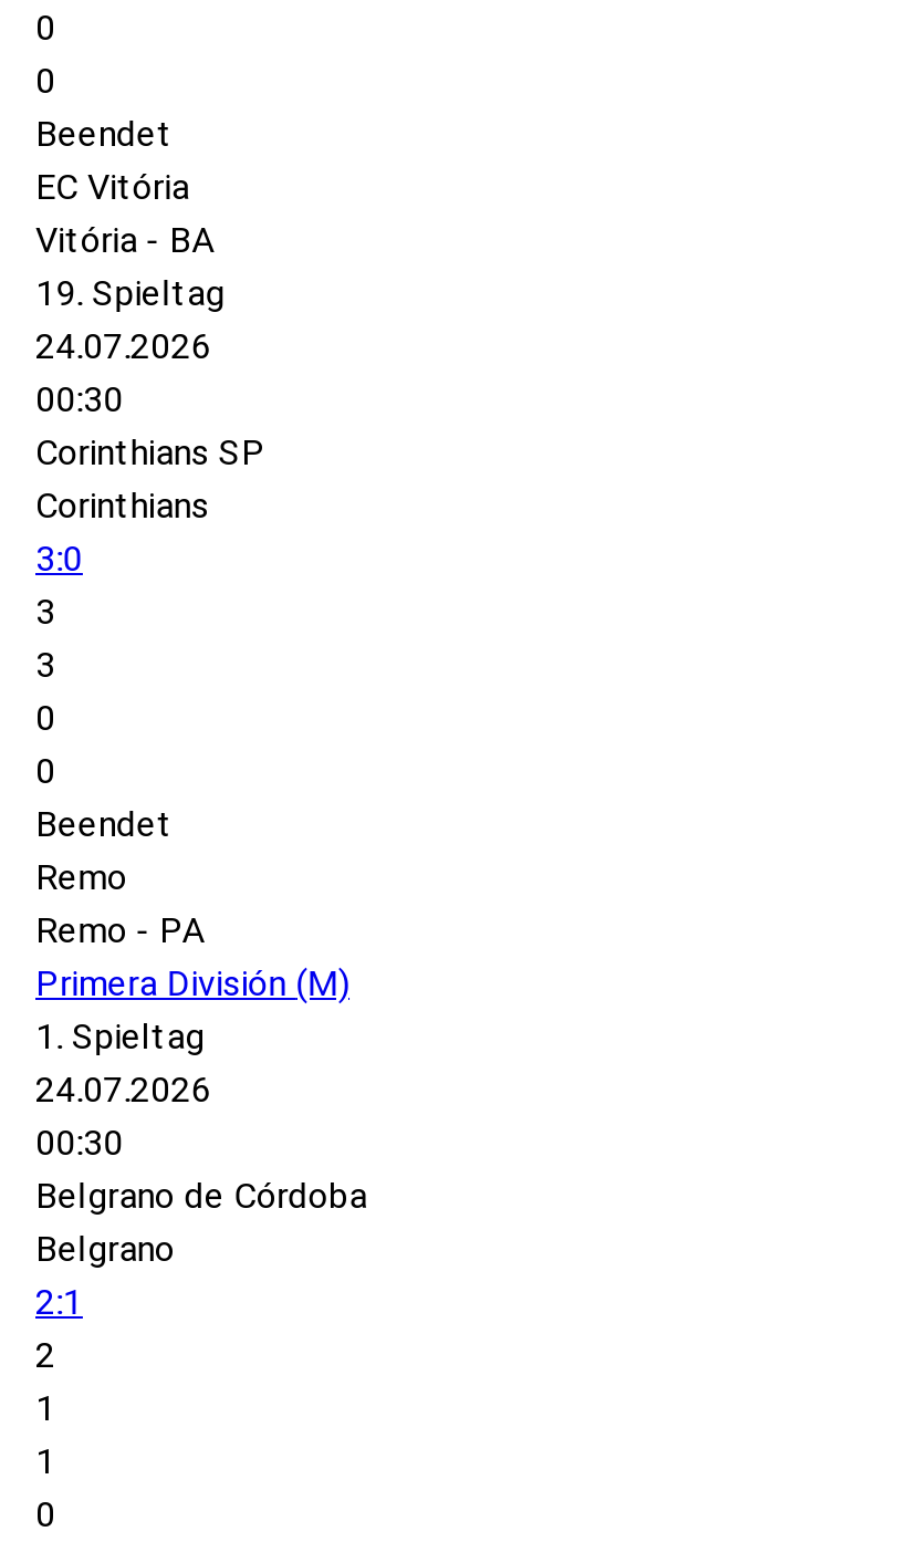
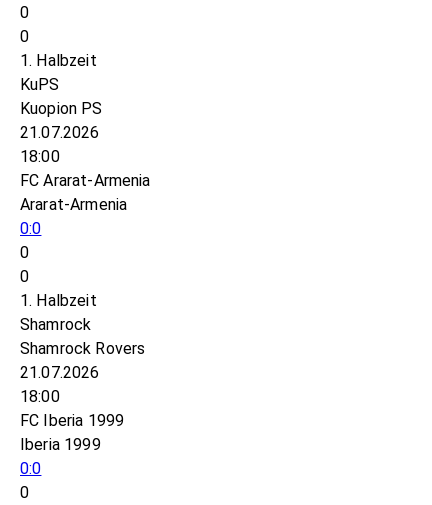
- Beendet
- EC Vitória
- Vitória - BA
- 19. Spieltag
- 24.07.2026
- 00:30
- Corinthians SP
- Corinthians
- 3:0
- 3
- 3
+ 1. Halbzeit
+ KuPS
+ Kuopion PS
+ 21.07.2026
+ 18:00
+ FC Ararat-Armenia
+ Ararat-Armenia
+ 0:0

- Beendet
- Remo
- Remo - PA
- Primera División (M)
- 1. Spieltag
- 24.07.2026
- 00:30
- Belgrano de Córdoba
- Belgrano
- 2:1
- 2
- 1
- 1
+ 1. Halbzeit
+ Shamrock
+ Shamrock Rovers
+ 21.07.2026
+ 18:00
+ FC Iberia 1999
+ Iberia 1999
+ 0:0
